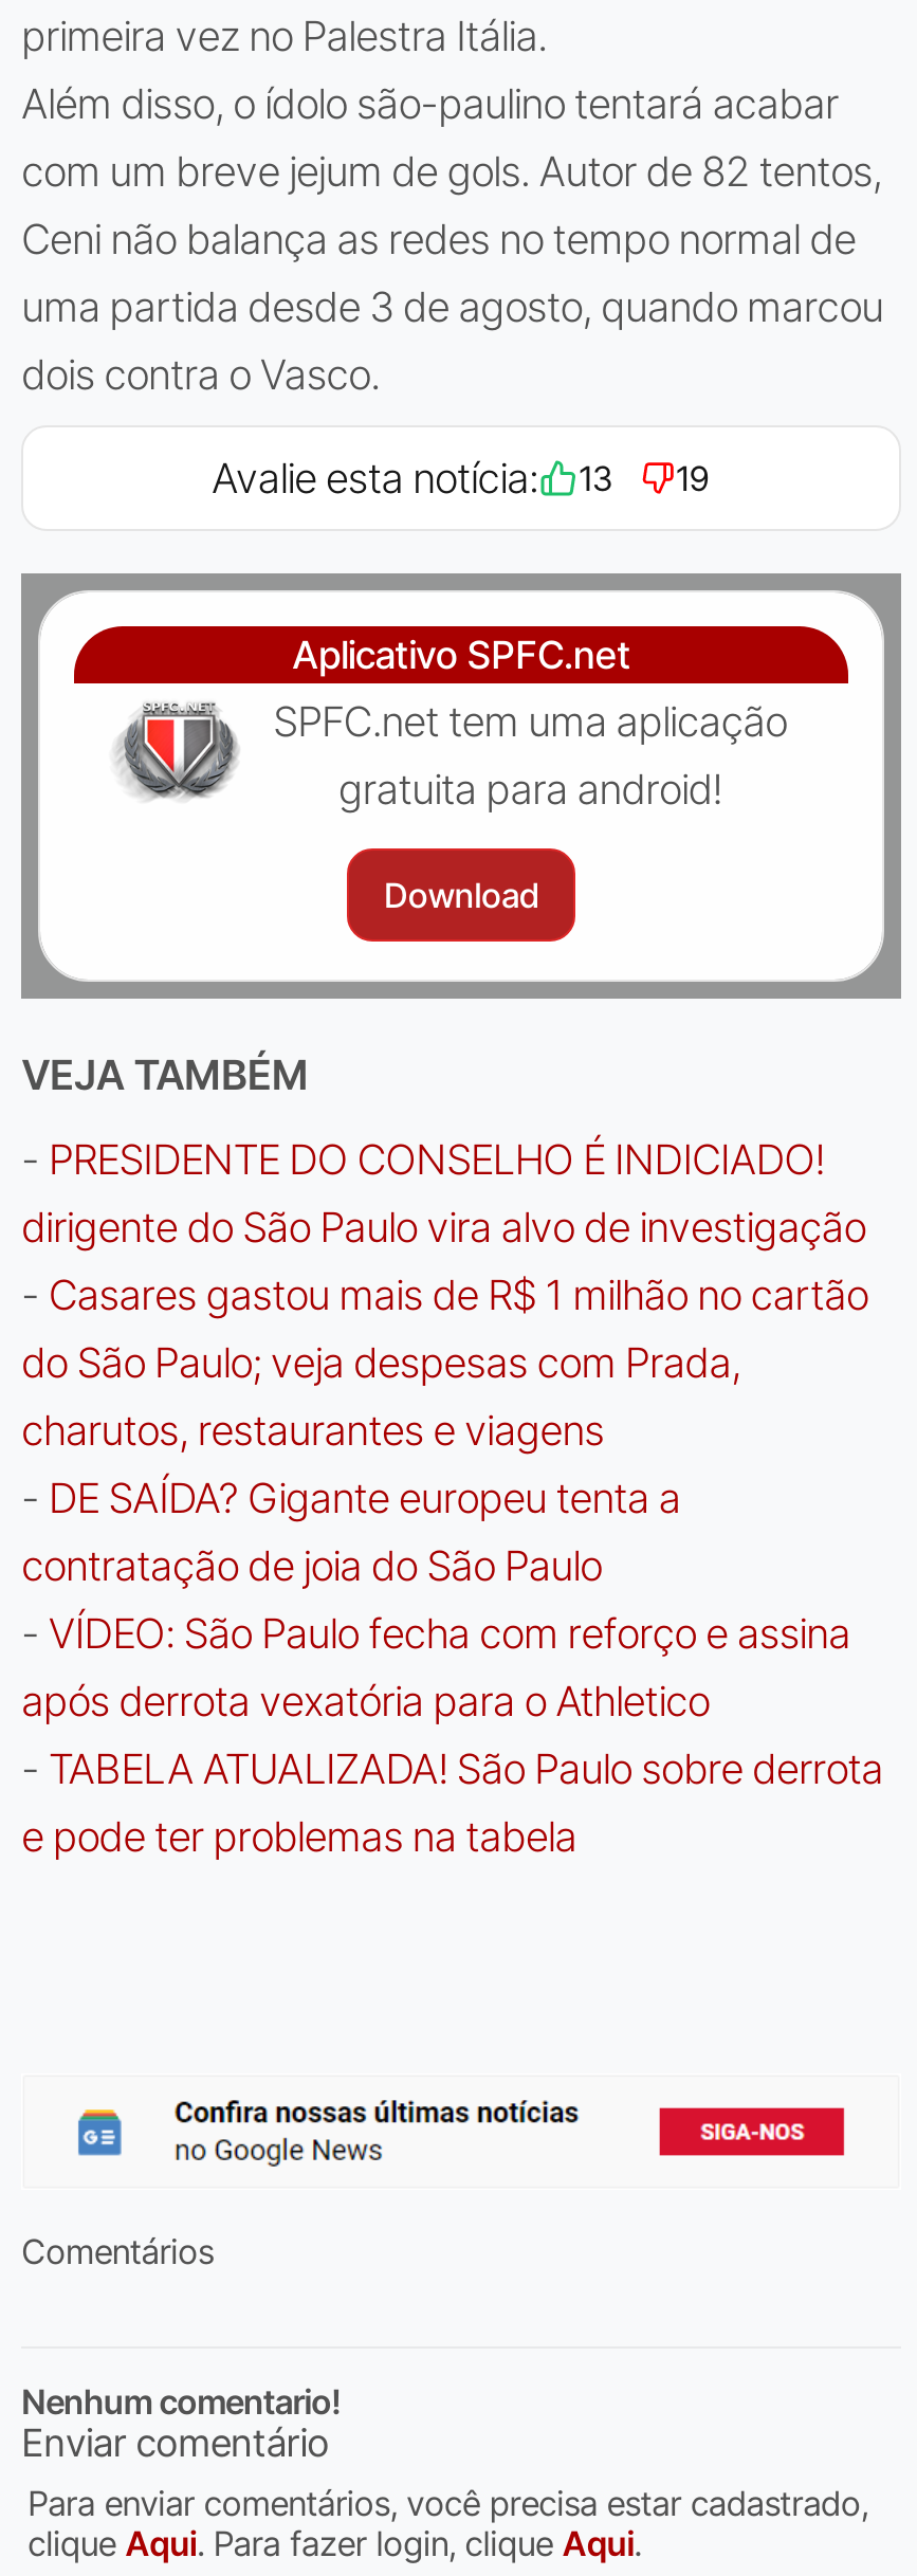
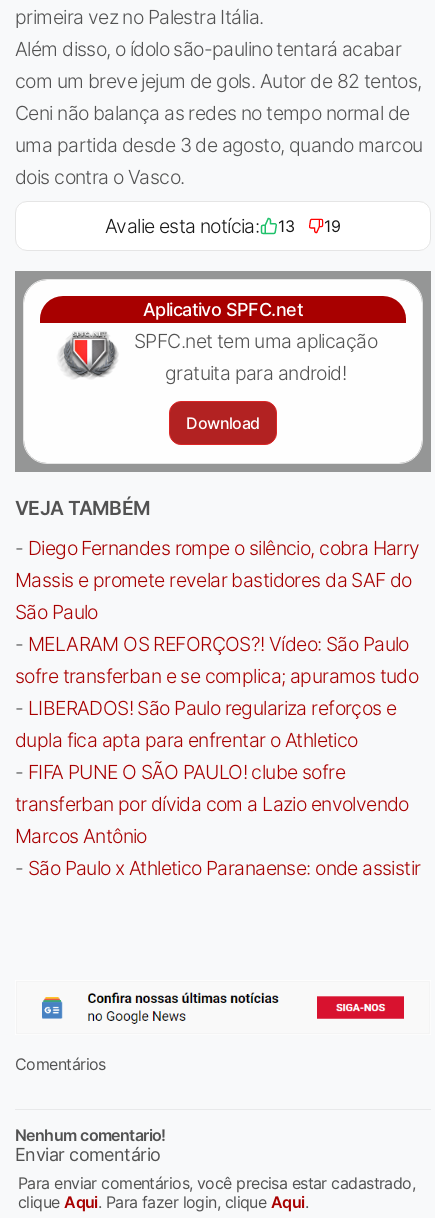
- - PRESIDENTE DO CONSELHO É INDICIADO!
- dirigente do São Paulo vira alvo de investigação
- - Casares gastou mais de R$ 1 milhão no cartão
- do São Paulo; veja despesas com Prada,
- charutos, restaurantes e viagens
- - DE SAÍDA? Gigante europeu tenta a
- contratação de joia do São Paulo
- - VÍDEO: São Paulo fecha com reforço e assina
- após derrota vexatória para o Athletico
- - TABELA ATUALIZADA! São Paulo sobre derrota
- e pode ter problemas na tabela
+ - Diego Fernandes rompe o silêncio, cobra Harry
+ Massis e promete revelar bastidores da SAF do
+ São Paulo
+ - MELARAM OS REFORÇOS?! Vídeo: São Paulo
+ sofre transferban e se complica; apuramos tudo
+ - LIBERADOS! São Paulo regulariza reforços e
+ dupla fica apta para enfrentar o Athletico
+ - FIFA PUNE O SÃO PAULO! clube sofre
+ transferban por dívida com a Lazio envolvendo
+ Marcos Antônio
+ - São Paulo x Athletico Paranaense: onde assistir
